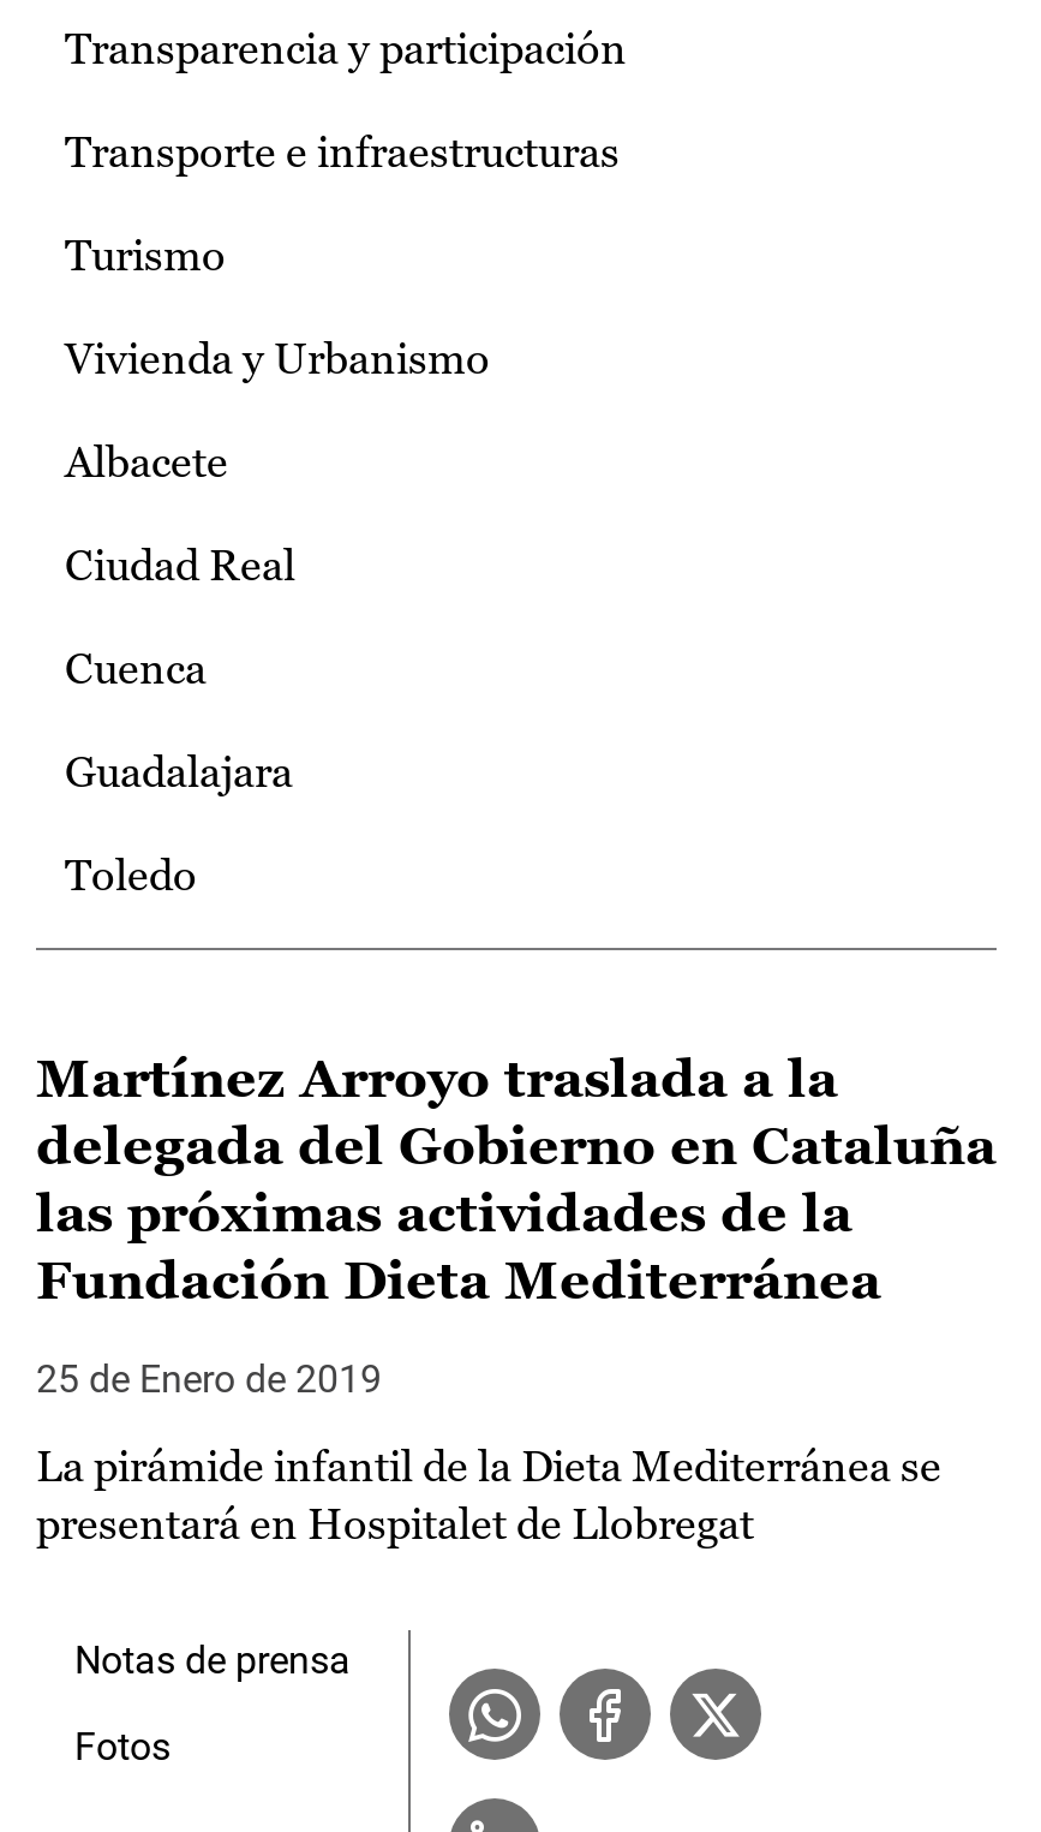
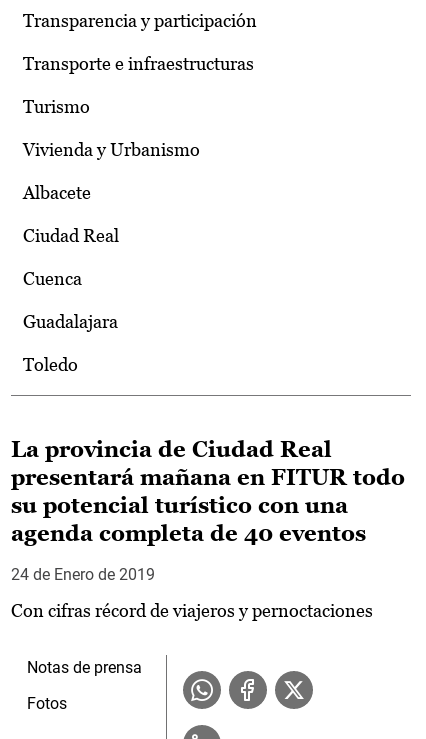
- Martínez Arroyo traslada a la
- delegada del Gobierno en Cataluña
- las próximas actividades de la
- Fundación Dieta Mediterránea
+ La provincia de Ciudad Real
+ presentará mañana en FITUR todo
+ su potencial turístico con una
+ agenda completa de 40 eventos

- 25 de Enero de 2019
+ 24 de Enero de 2019

- La pirámide infantil de la Dieta Mediterránea se
- presentará en Hospitalet de Llobregat
+ Con cifras récord de viajeros y pernoctaciones
